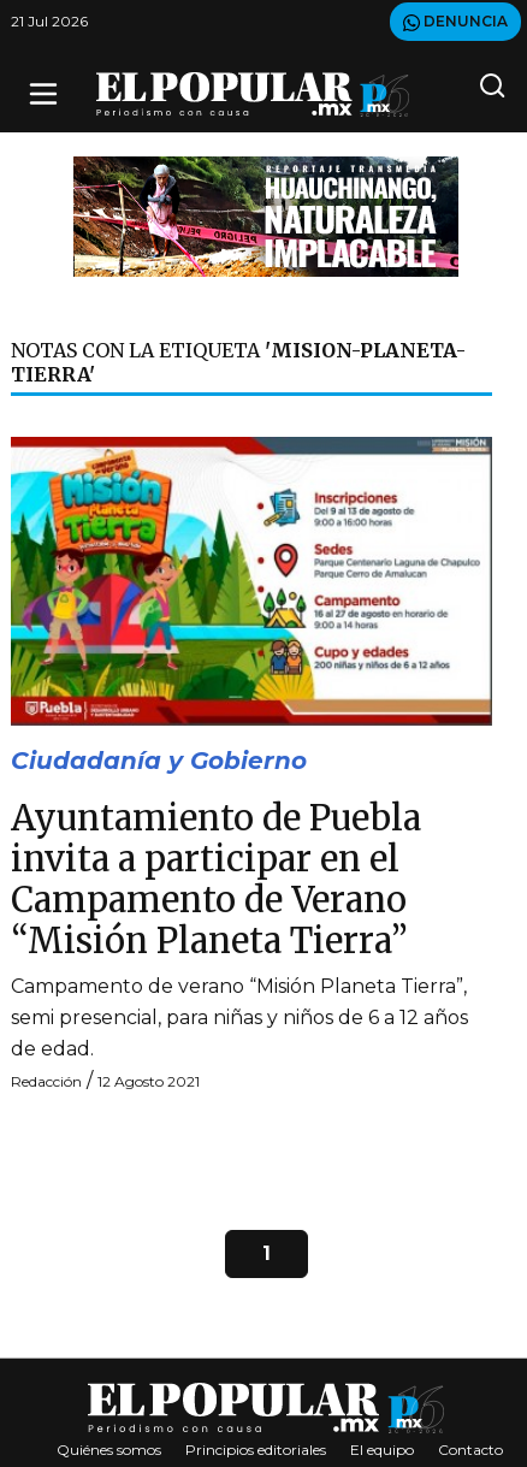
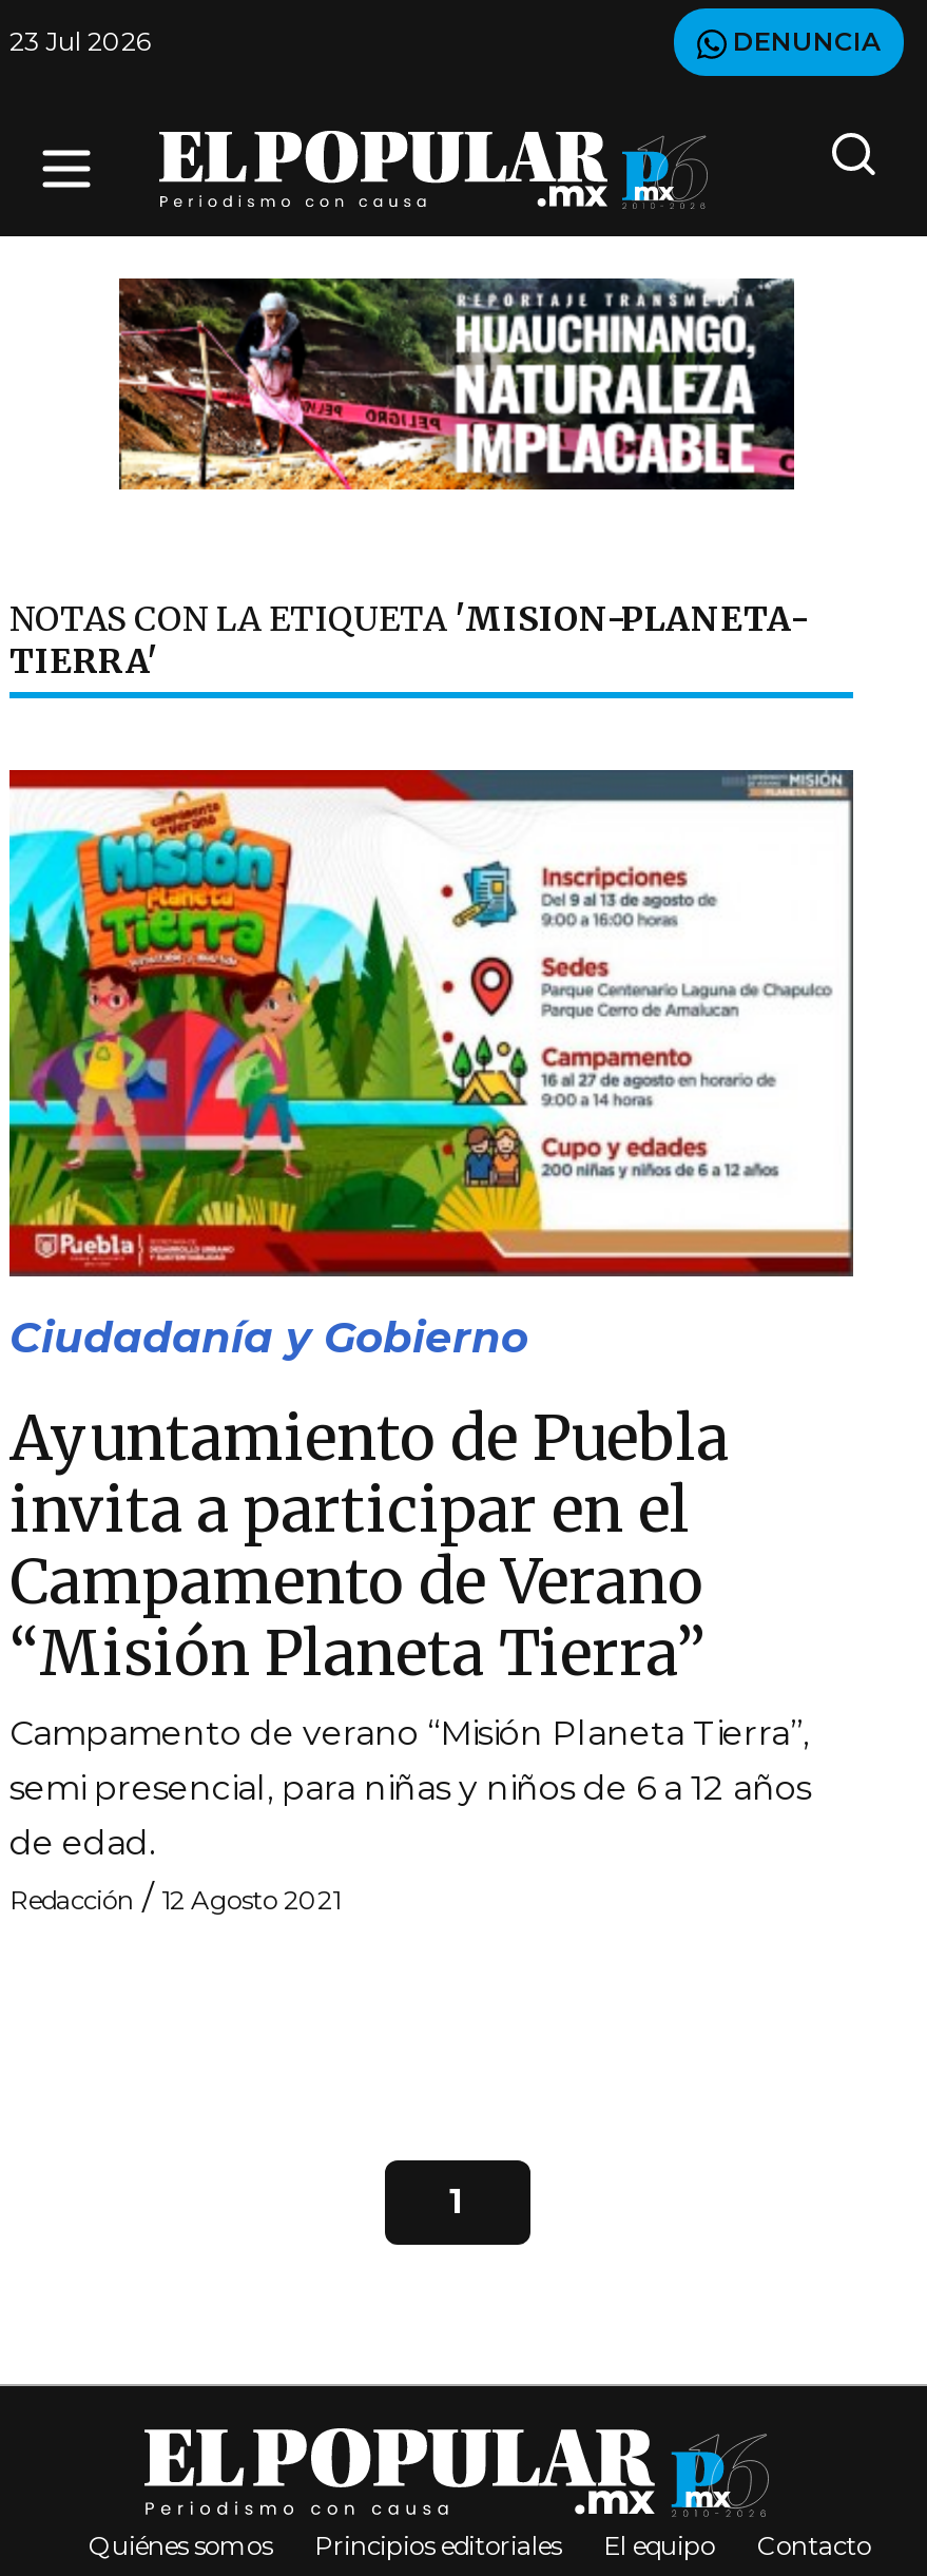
- 21 Jul 2026
+ 23 Jul 2026
